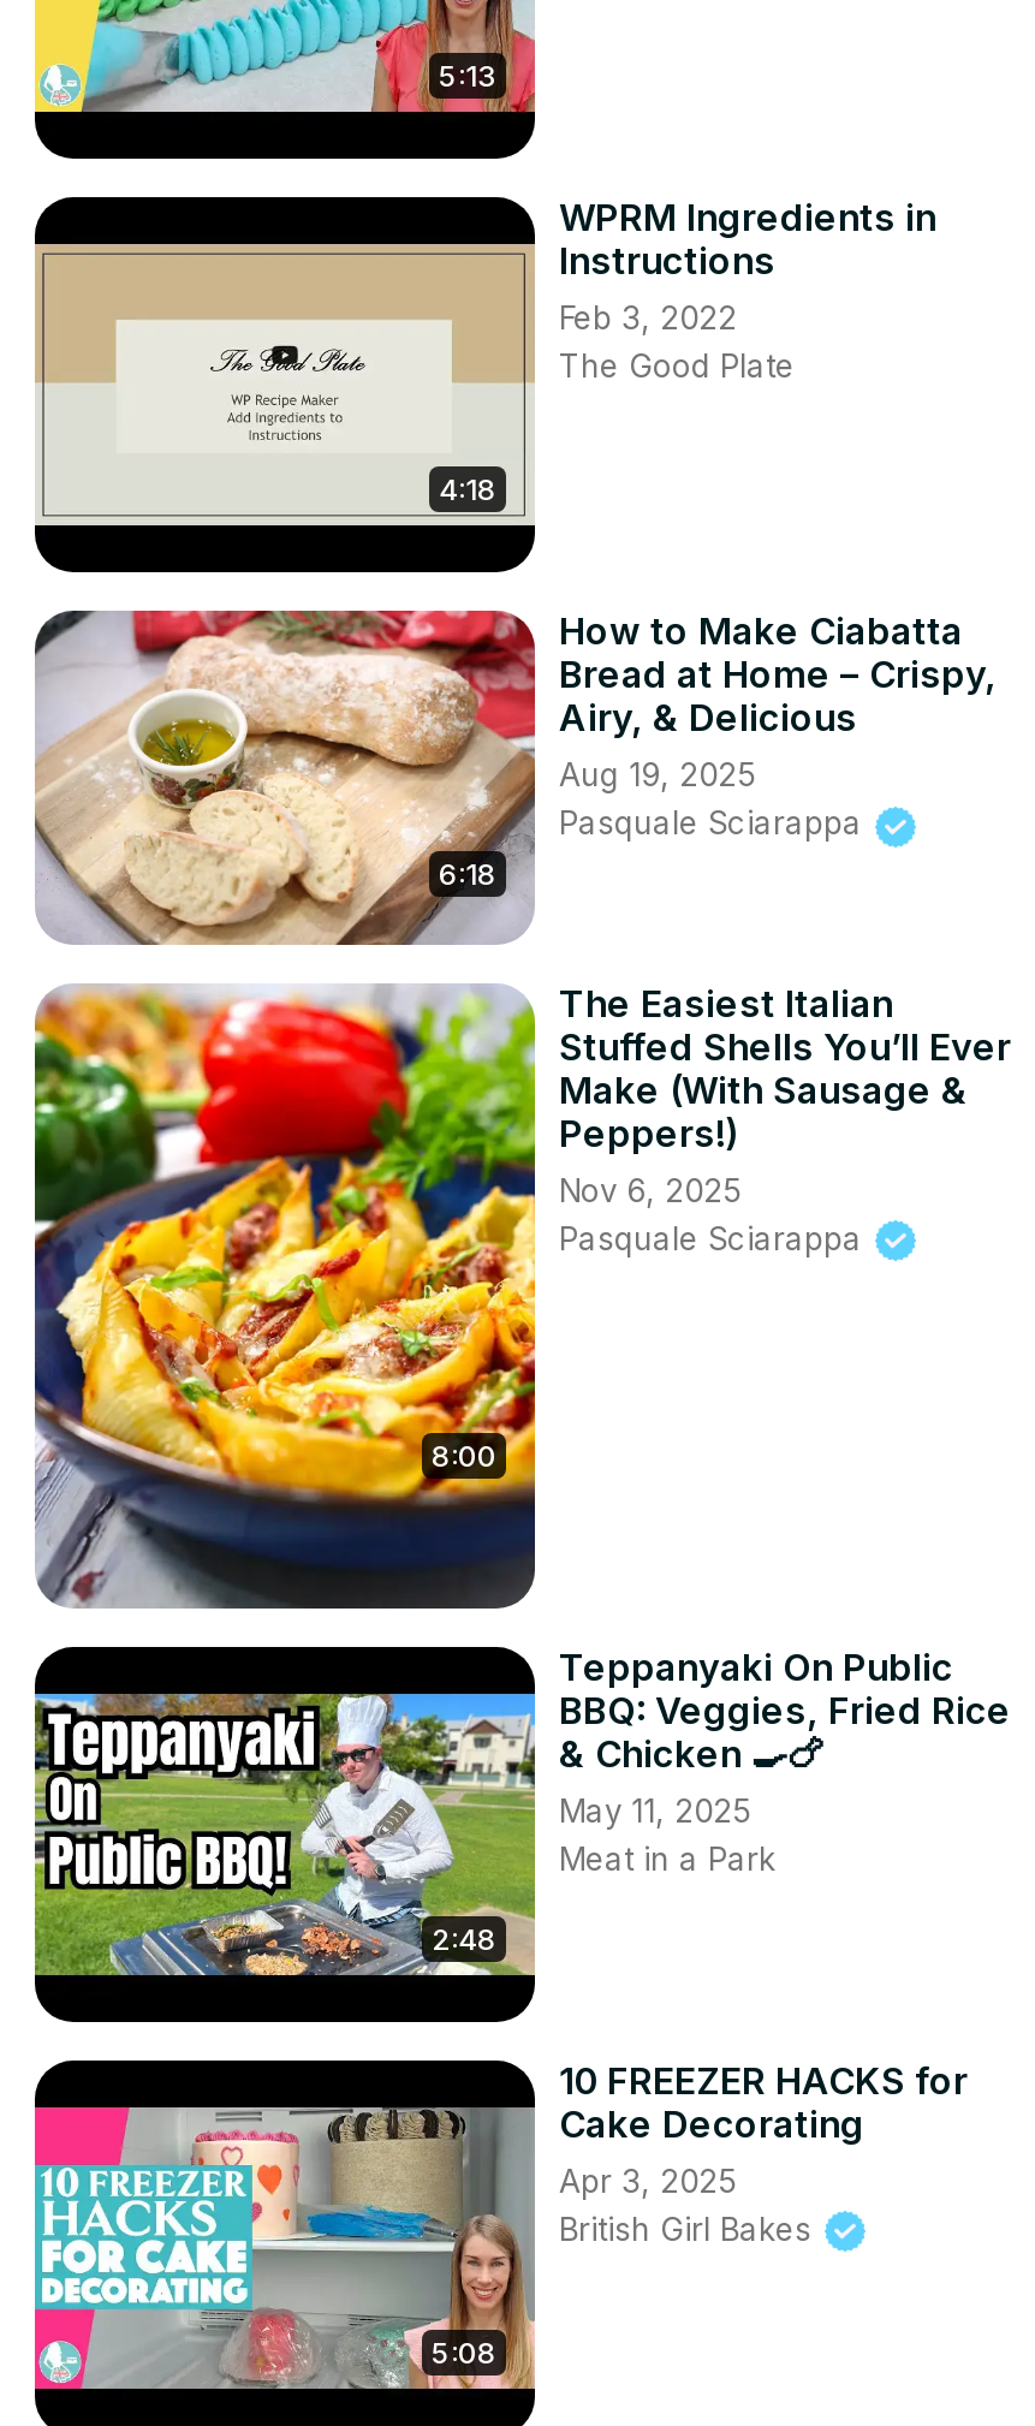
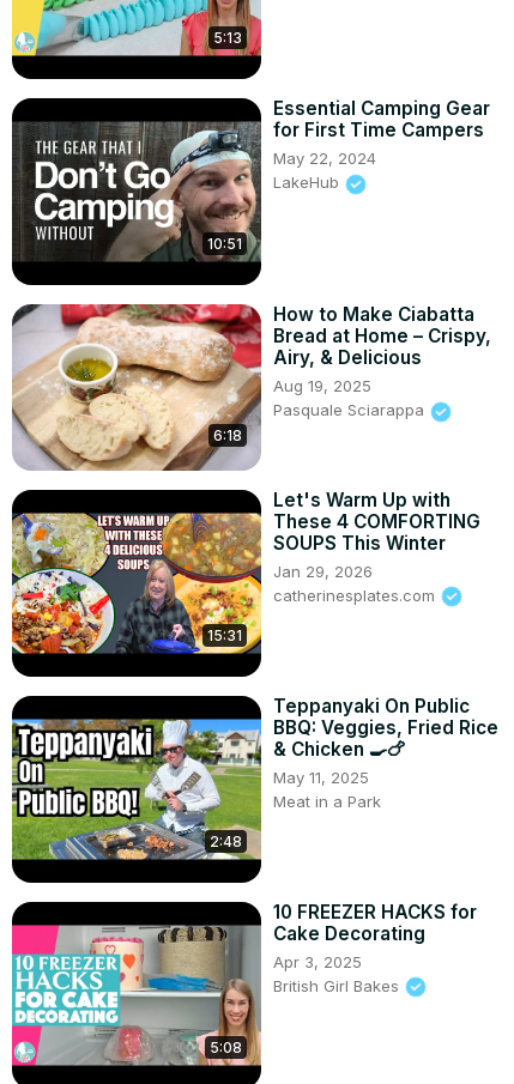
- WPRM Ingredients in
- Instructions
- Feb 3, 2022
- The Good Plate
+ Essential Camping Gear
+ for First Time Campers
+ May 22, 2024
+ LakeHub

- [image]
- 4:18
+ [image]
+ 10:51

- [image]
- 8:00
+ [image]
+ 15:31

- The Easiest Italian
- Stuffed Shells You’ll Ever
- Make (With Sausage &
- Peppers!)
- Nov 6, 2025
- Pasquale Sciarappa
+ Let's Warm Up with
+ These 4 COMFORTING
+ SOUPS This Winter
+ Jan 29, 2026
+ catherinesplates.com
